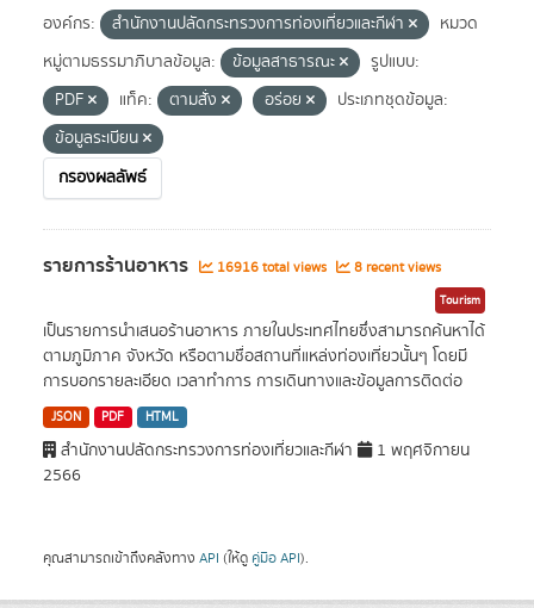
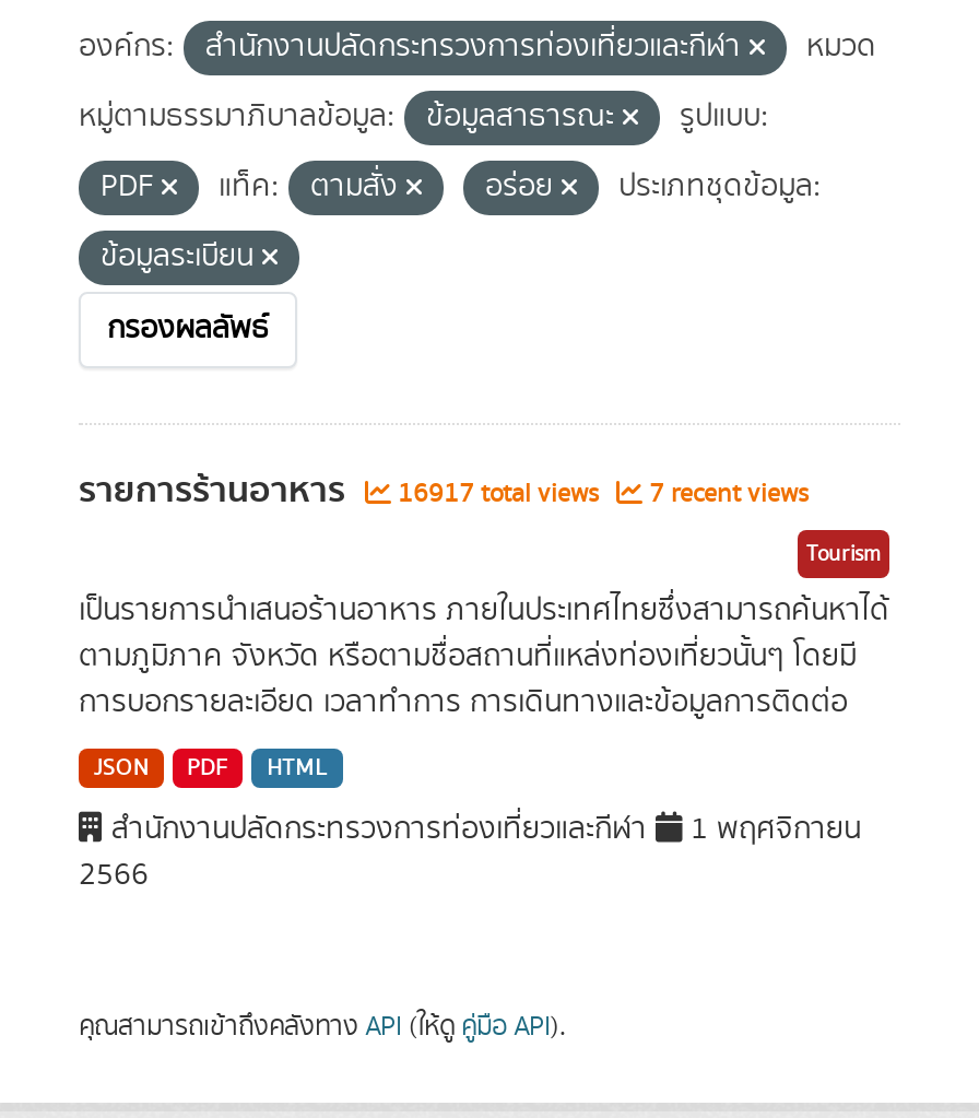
- 16916 total views
+ 16917 total views

- 8 recent views
+ 7 recent views
